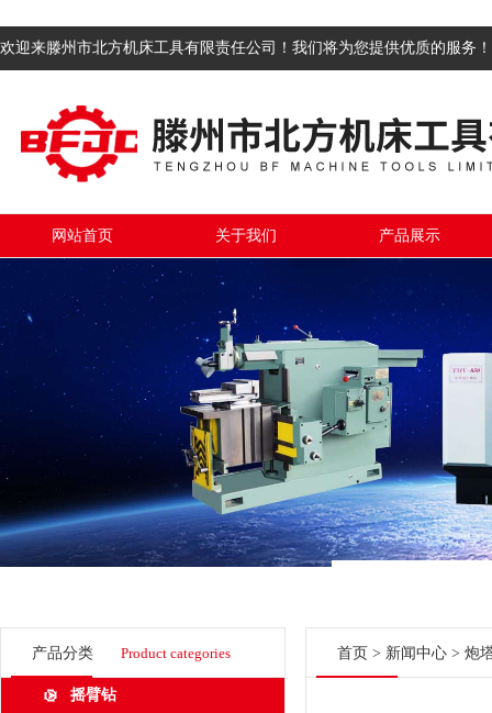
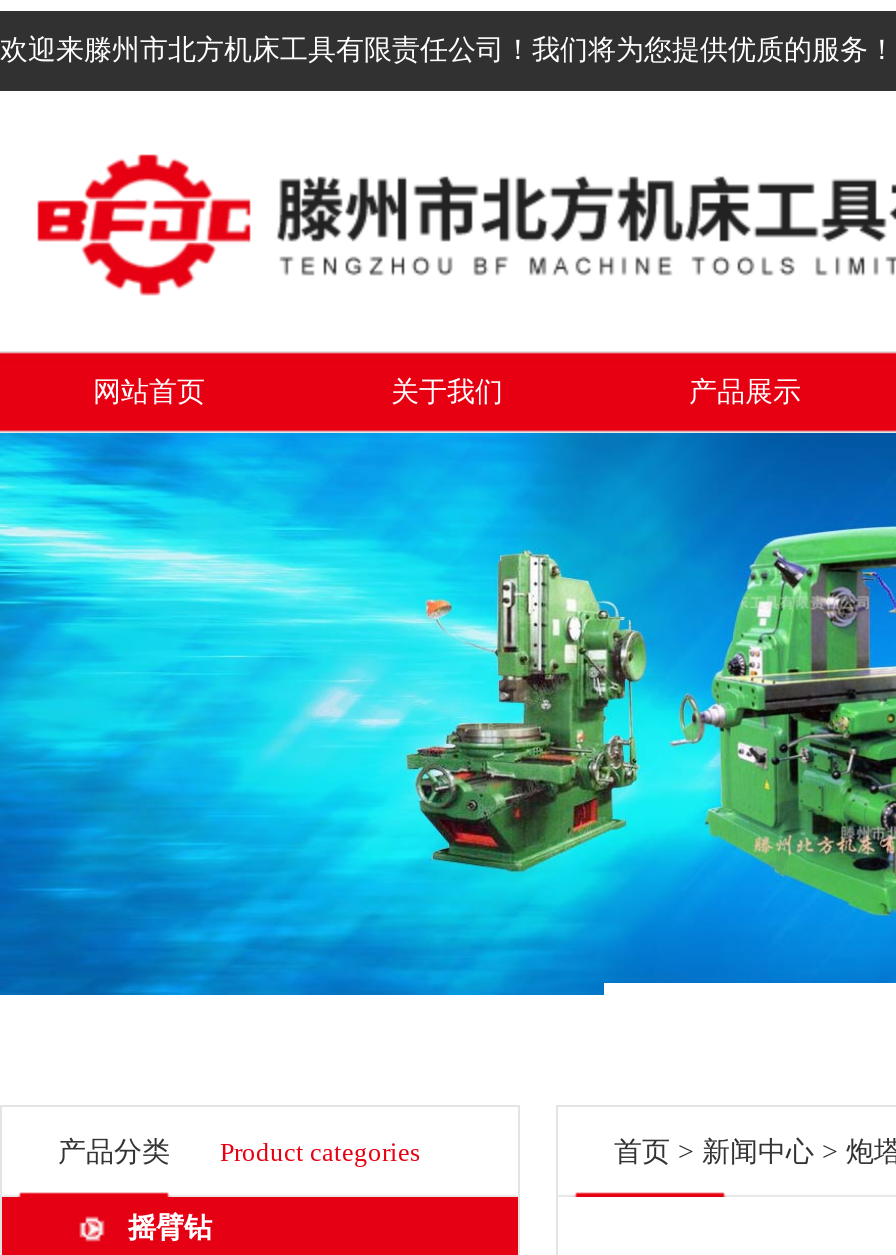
- [image]
+ [image]
